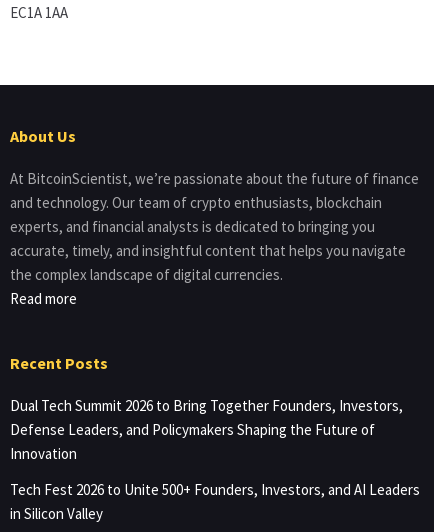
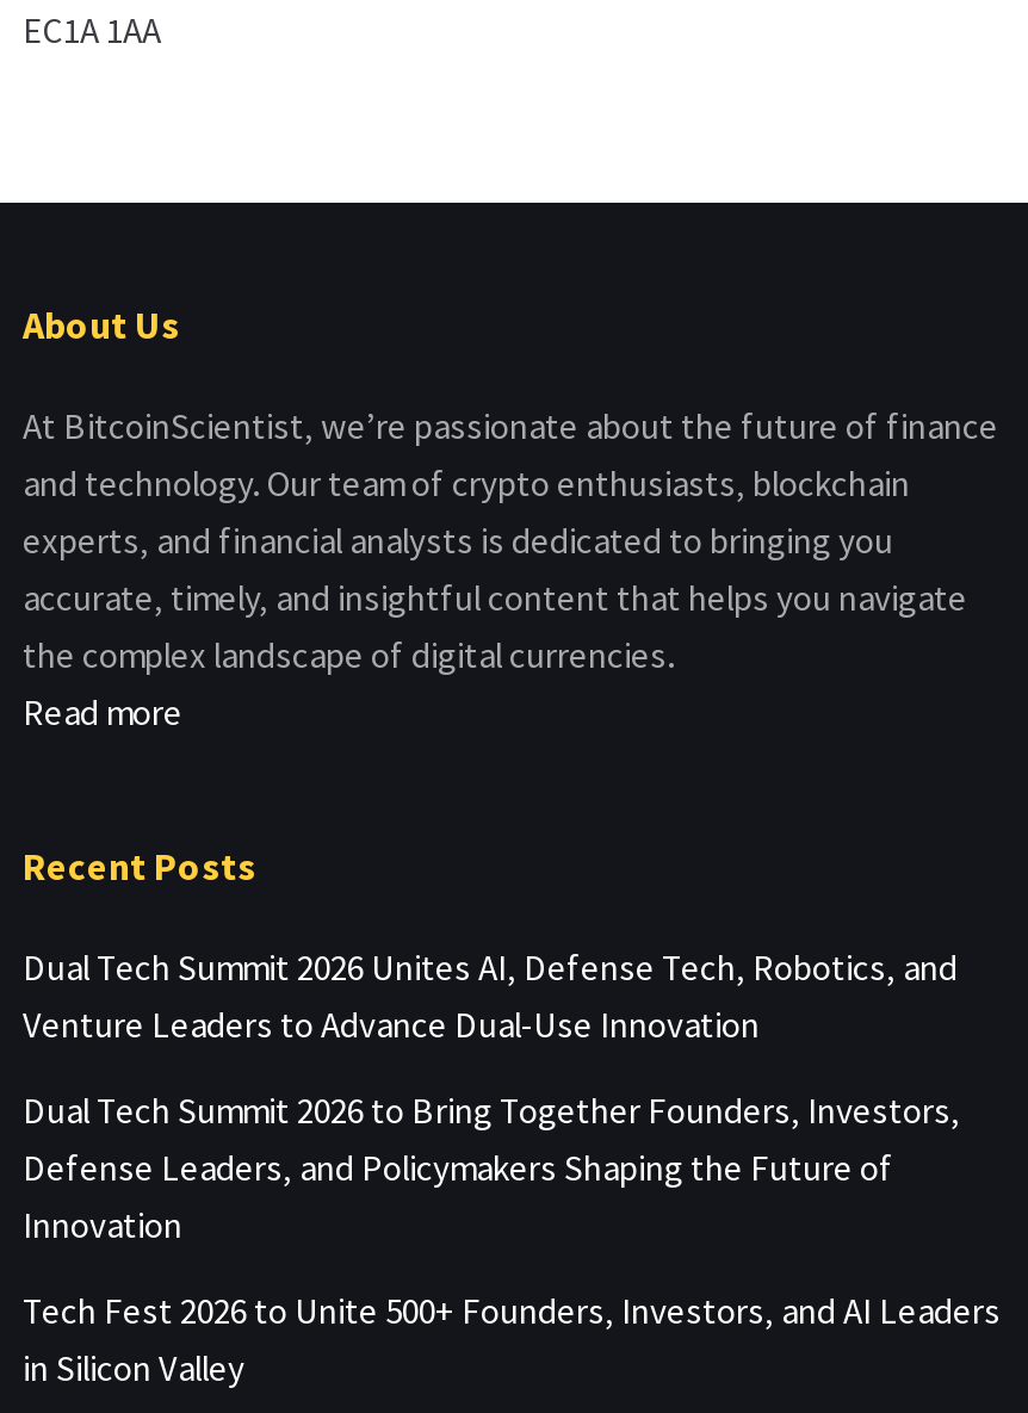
+ Dual Tech Summit 2026 Unites AI, Defense Tech, Robotics, and
+ Venture Leaders to Advance Dual-Use Innovation
